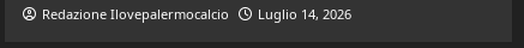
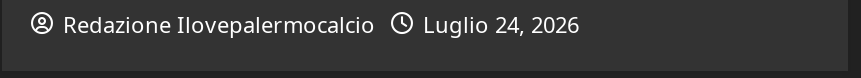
- Redazione Ilovepalermocalcio Luglio 14, 2026
+ Redazione Ilovepalermocalcio Luglio 24, 2026
